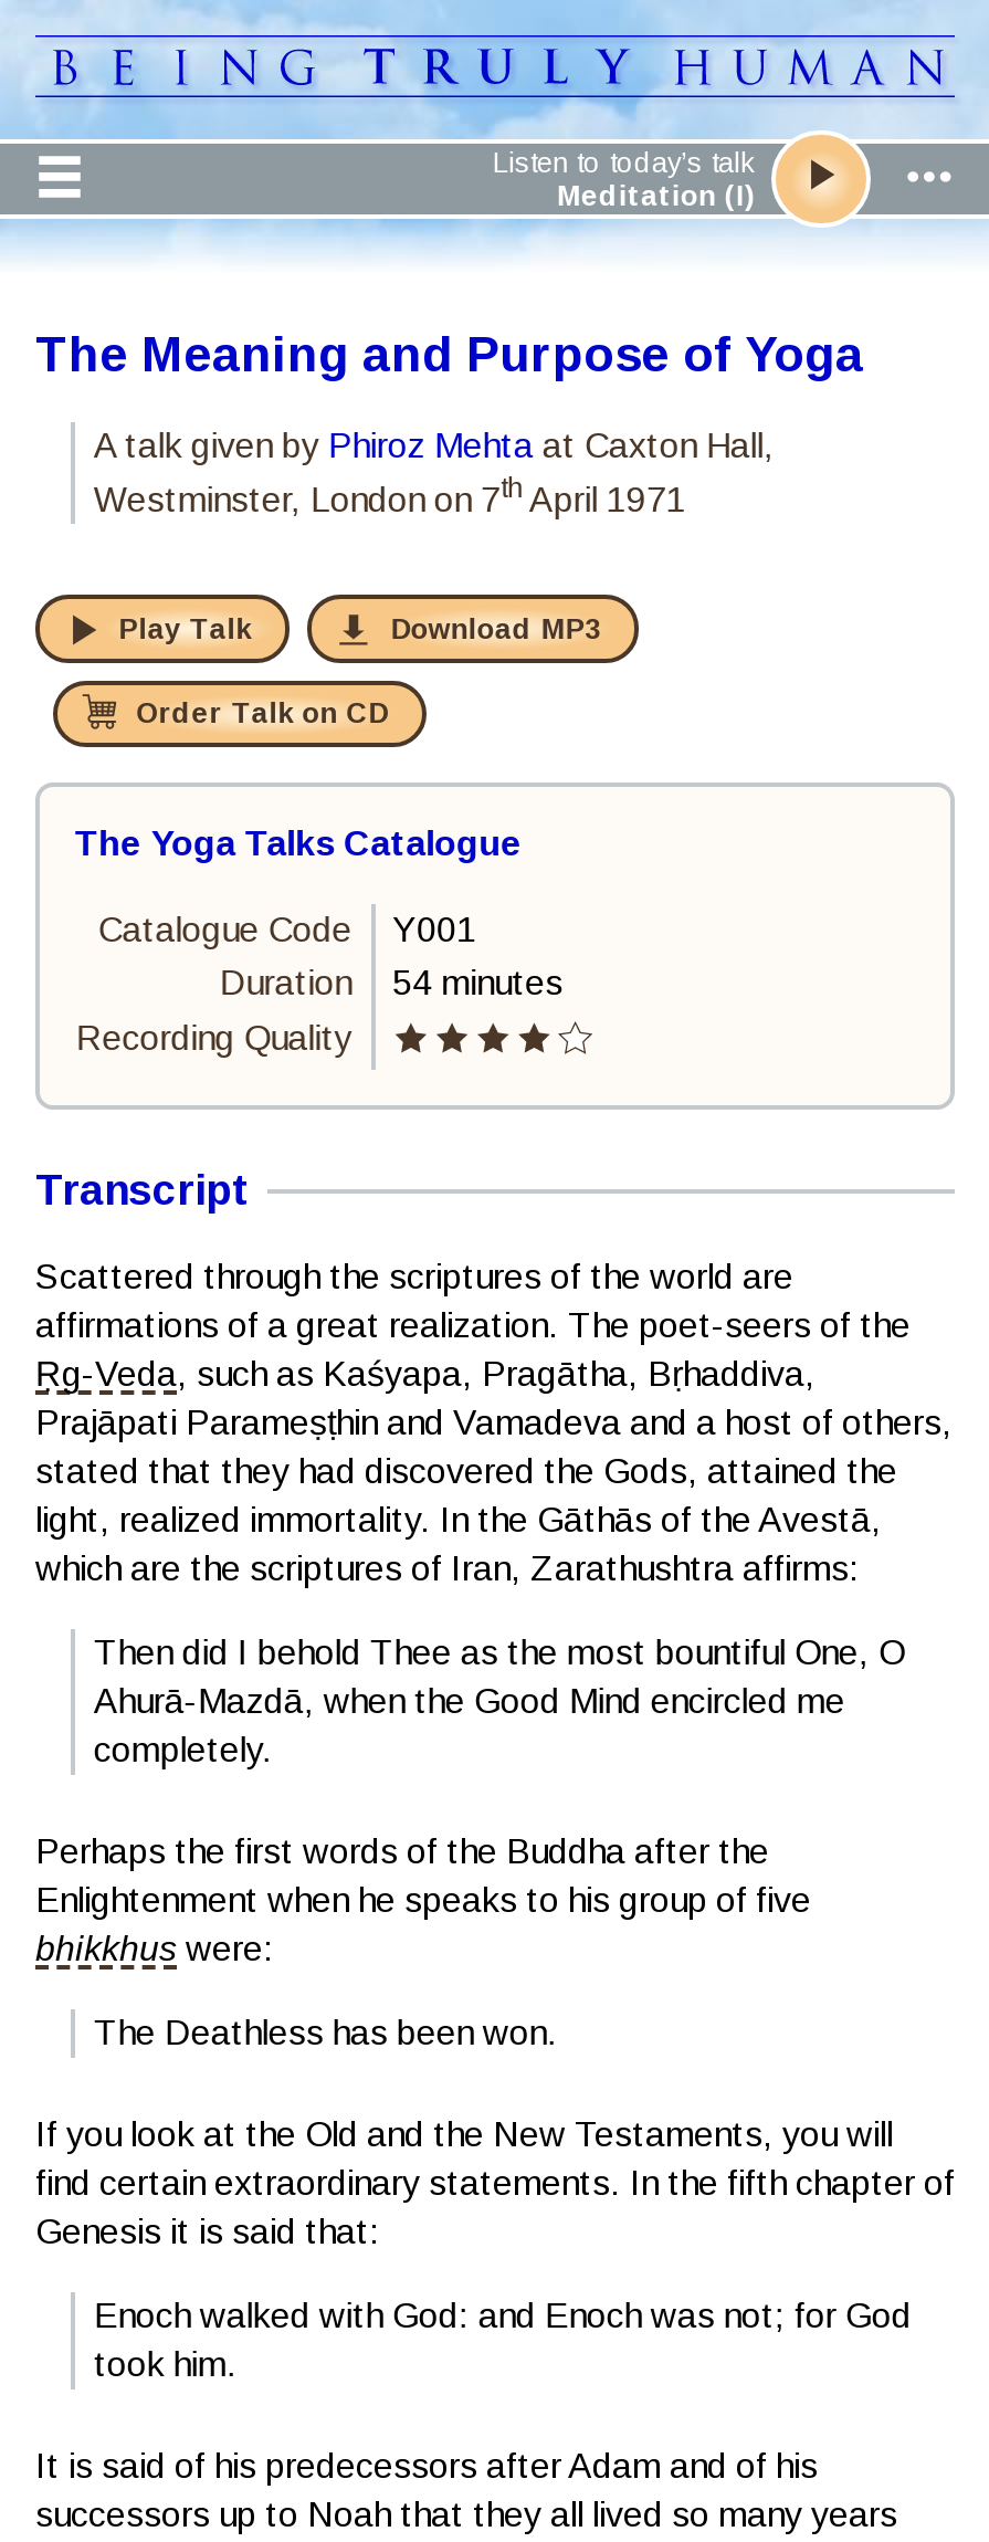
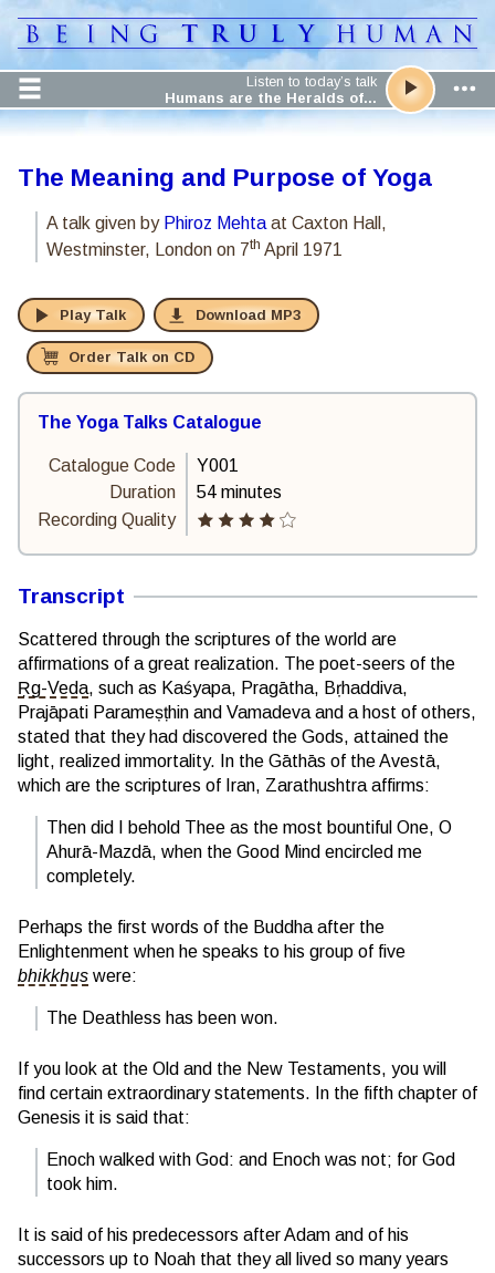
- Meditation (I)
+ Humans are the Heralds of…
